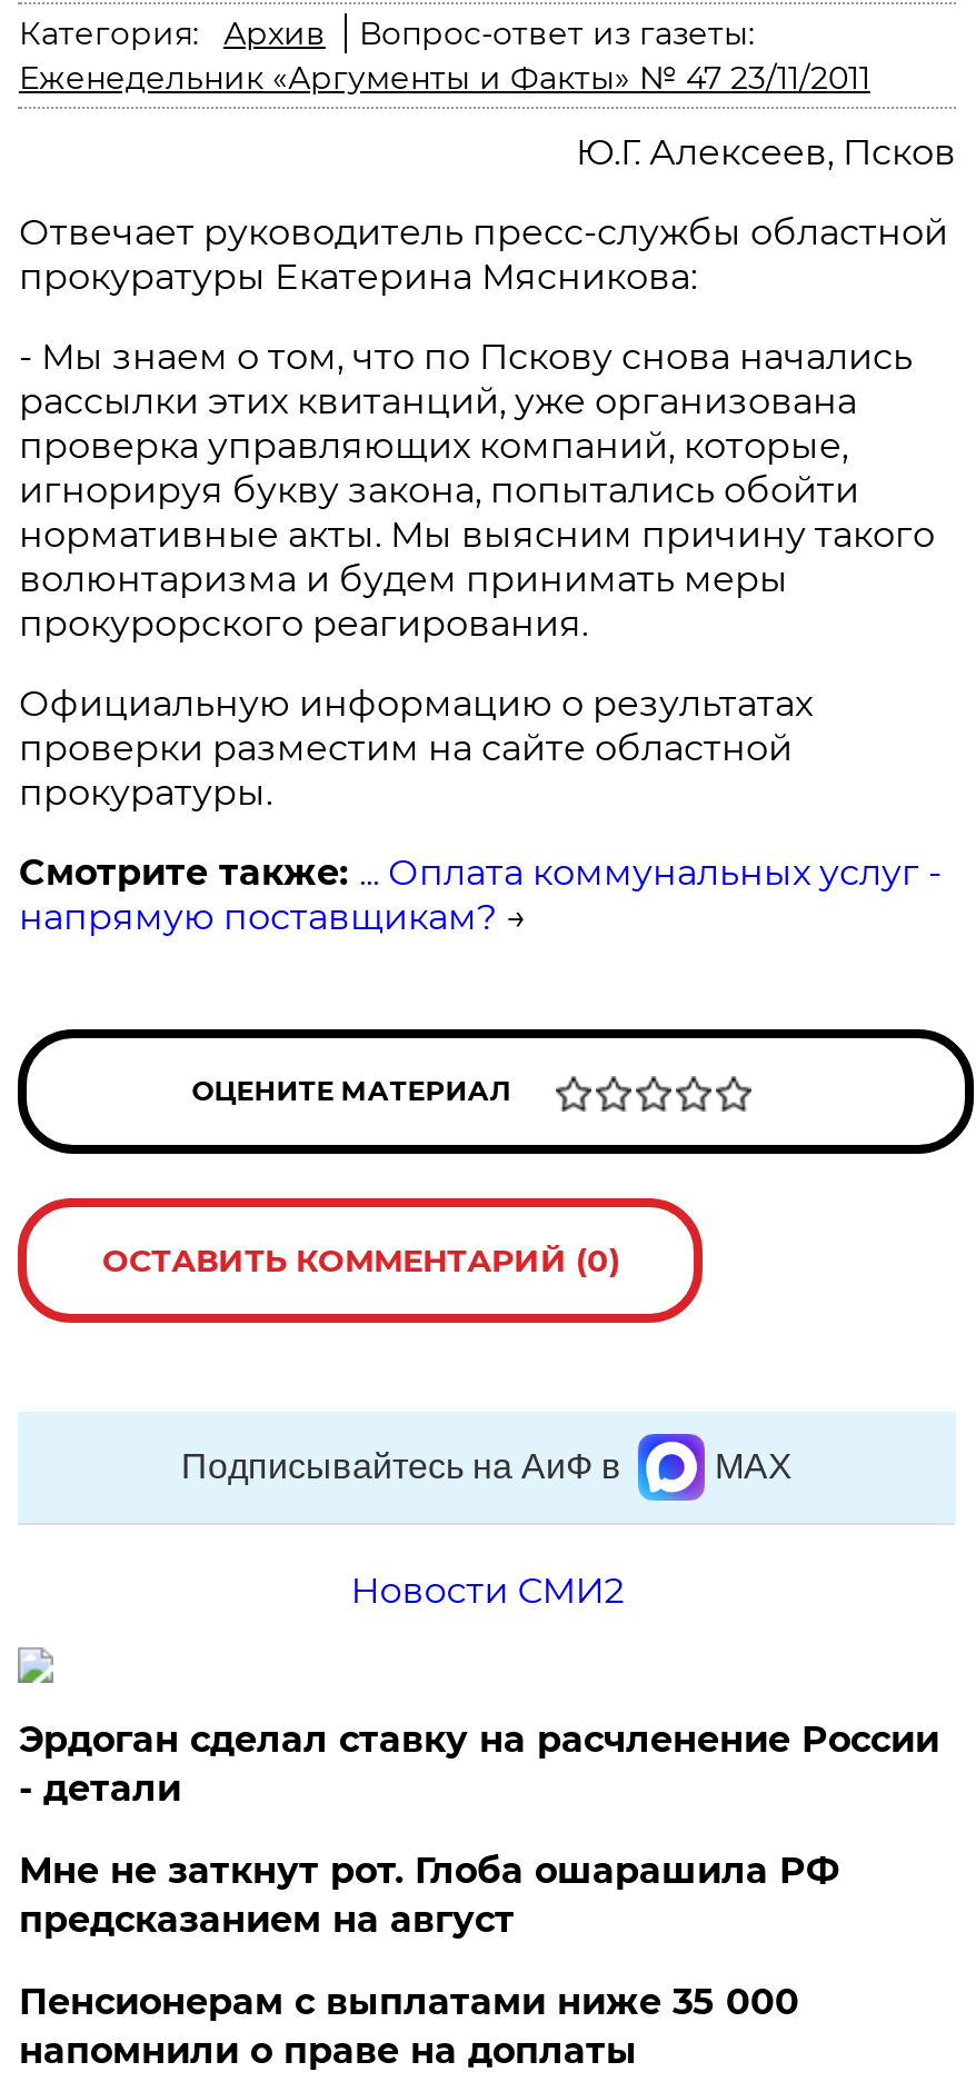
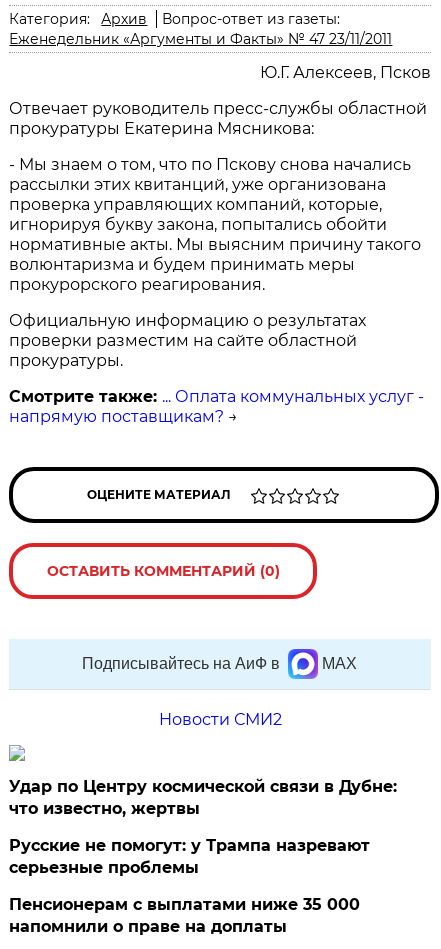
- Эрдоган сделал ставку на расчленение России
- - детали
+ Удар по Центру космической связи в Дубне:
+ что известно, жертвы

- Мне не заткнут рот. Глоба ошарашила РФ
- предсказанием на август
+ Русские не помогут: у Трампа назревают
+ серьезные проблемы
